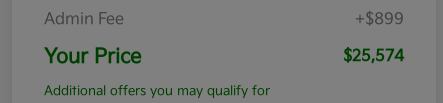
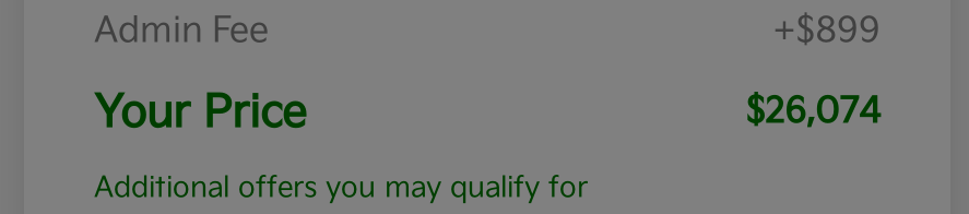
- $25,574
+ $26,074
